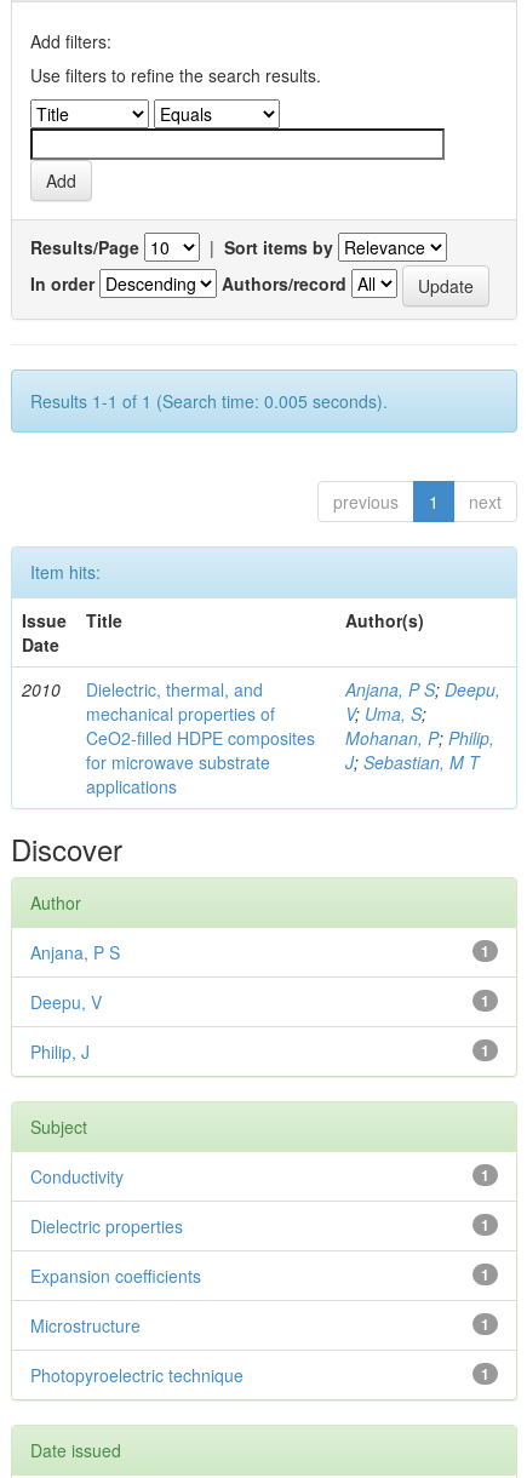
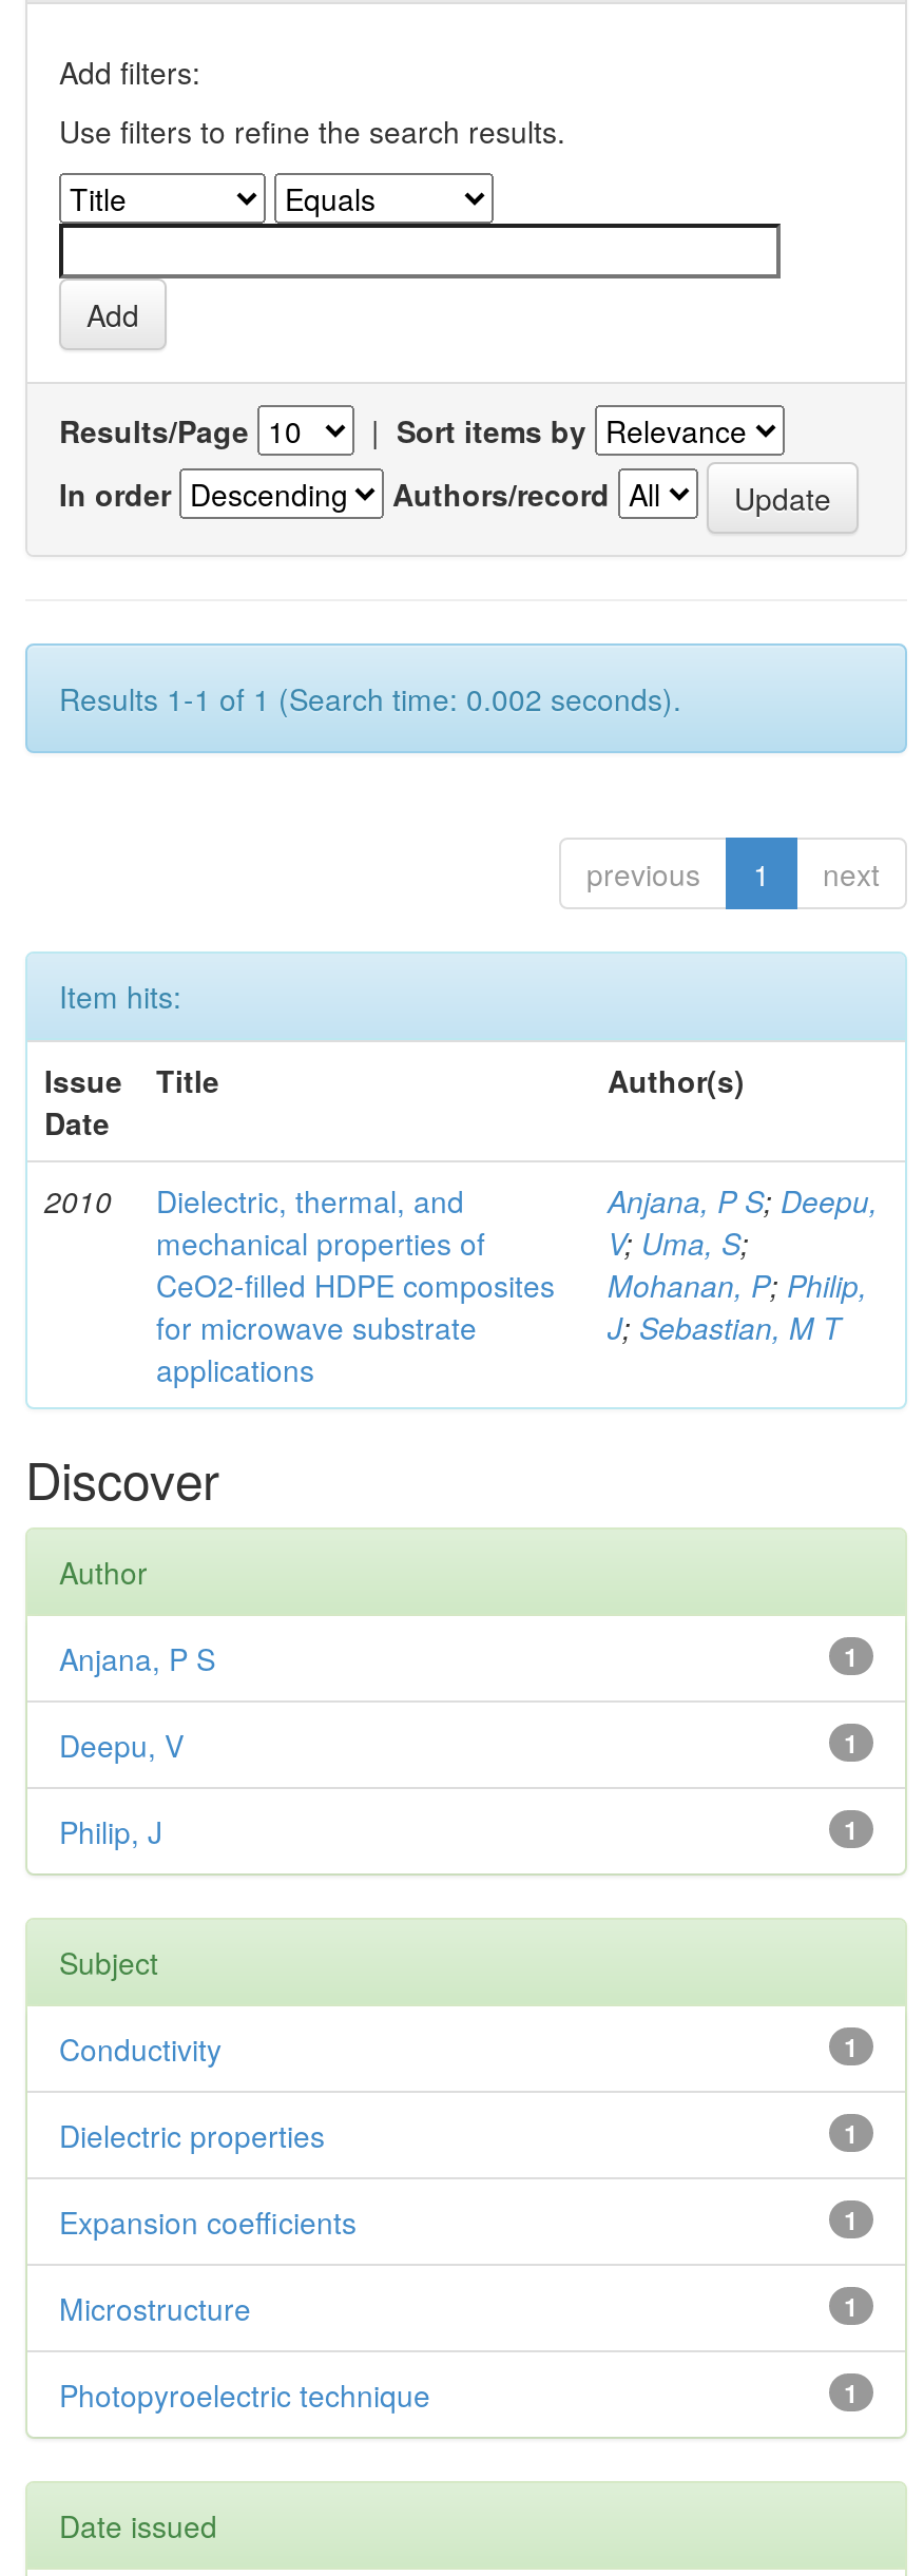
- Results 1-1 of 1 (Search time: 0.005 seconds).
+ Results 1-1 of 1 (Search time: 0.002 seconds).
